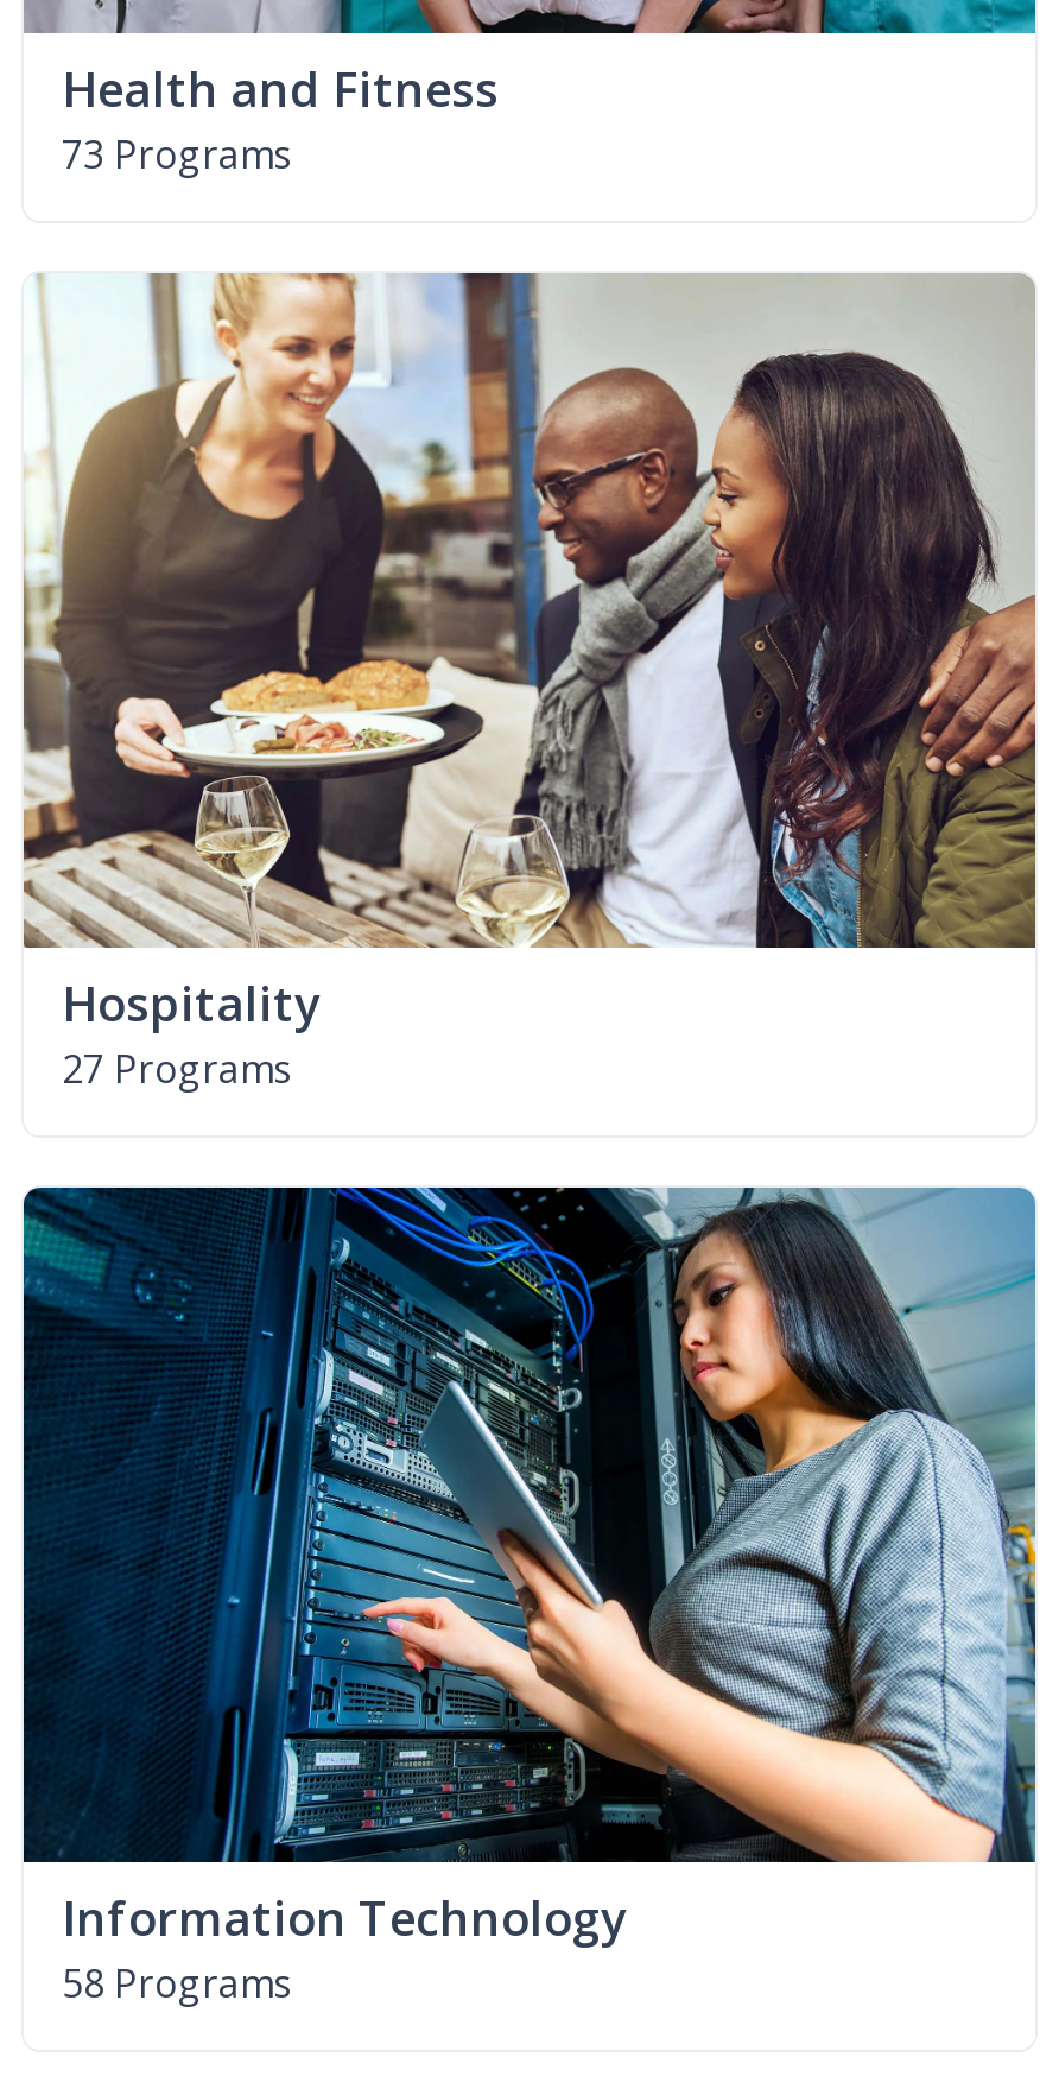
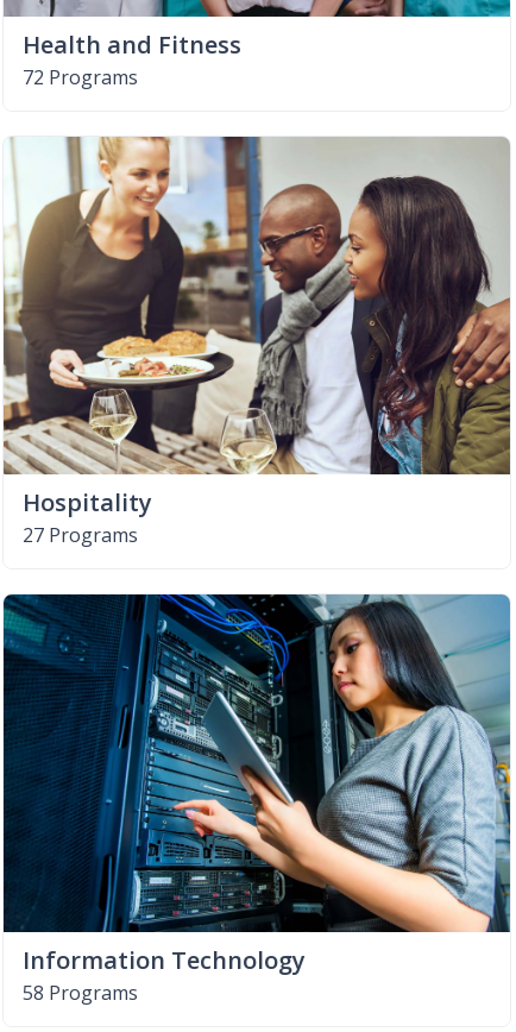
- 73 Programs
+ 72 Programs
